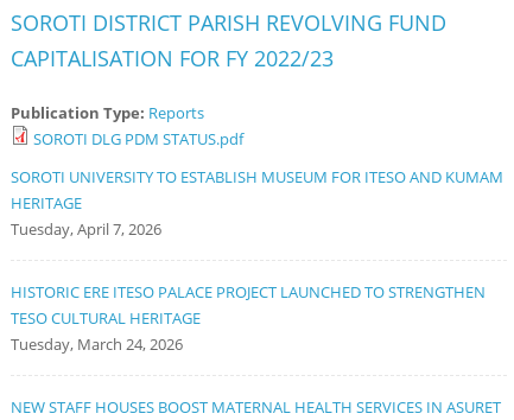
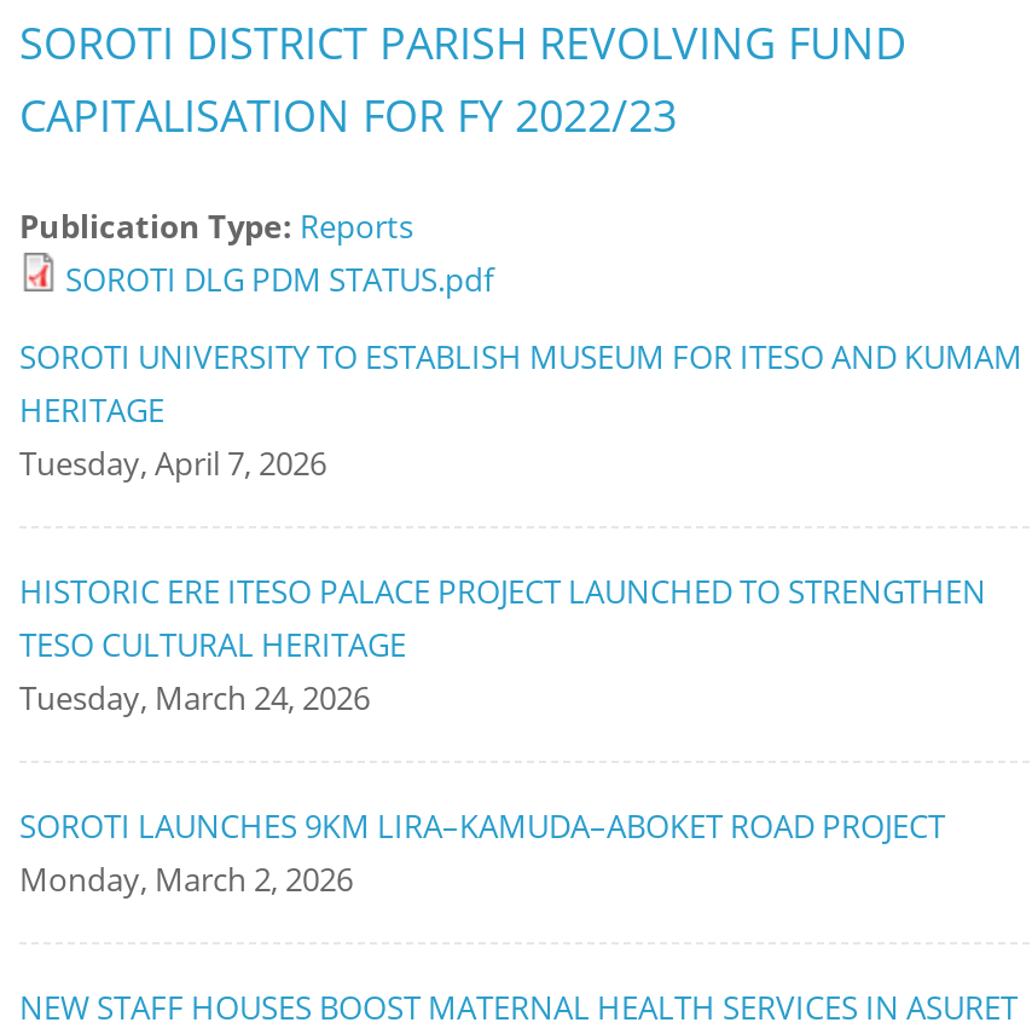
+ SOROTI LAUNCHES 9KM LIRA–KAMUDA–ABOKET ROAD PROJECT
+ Monday, March 2, 2026
